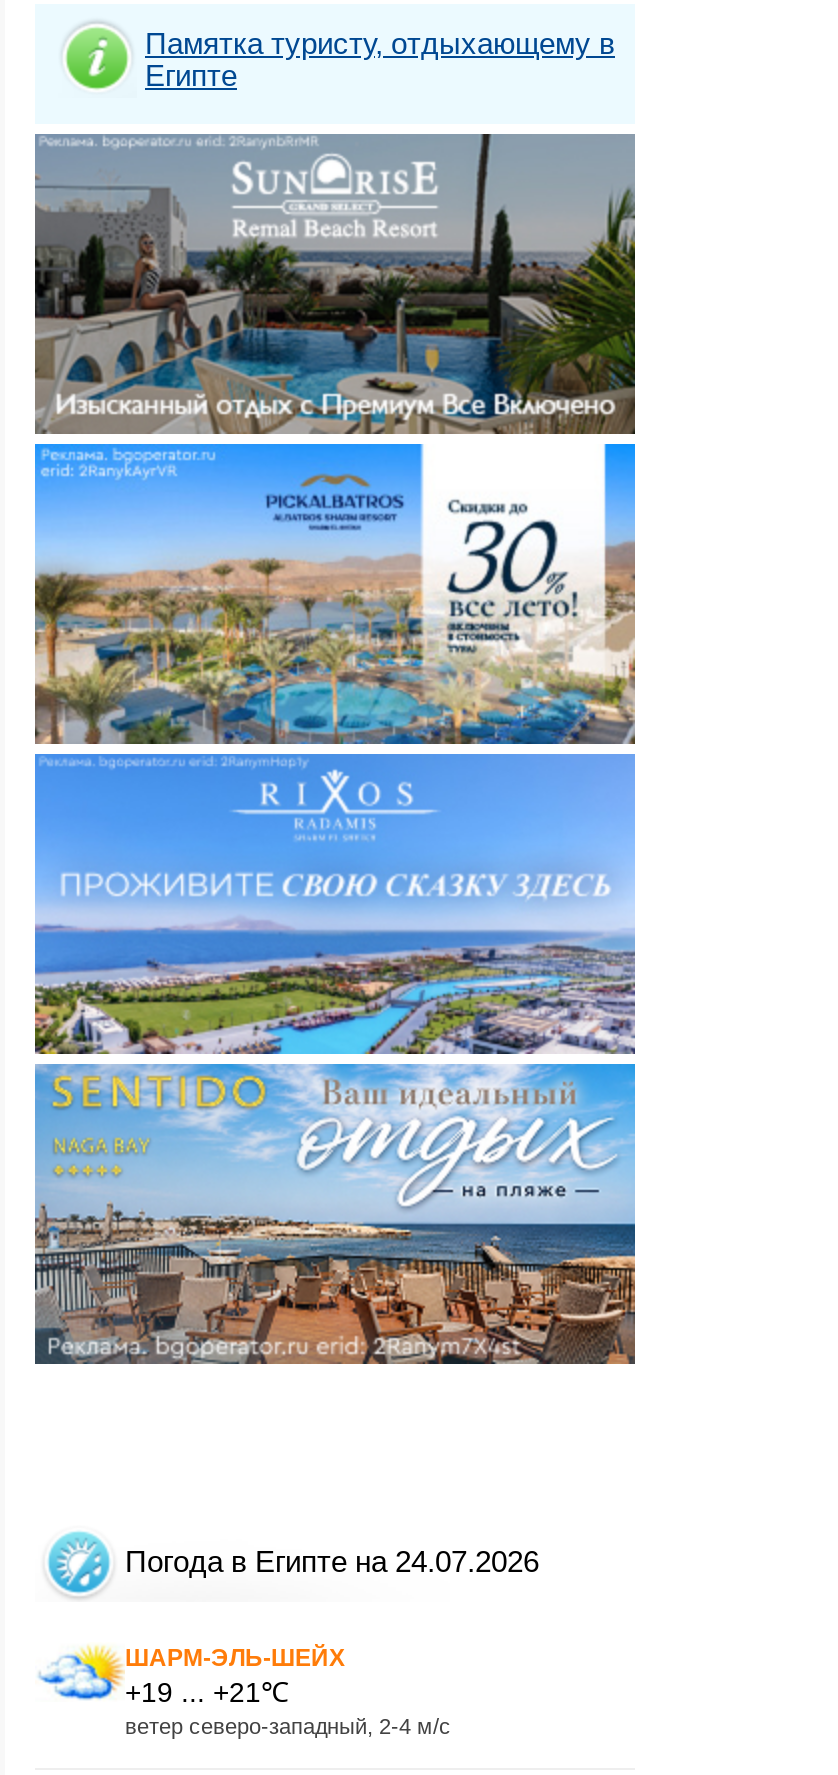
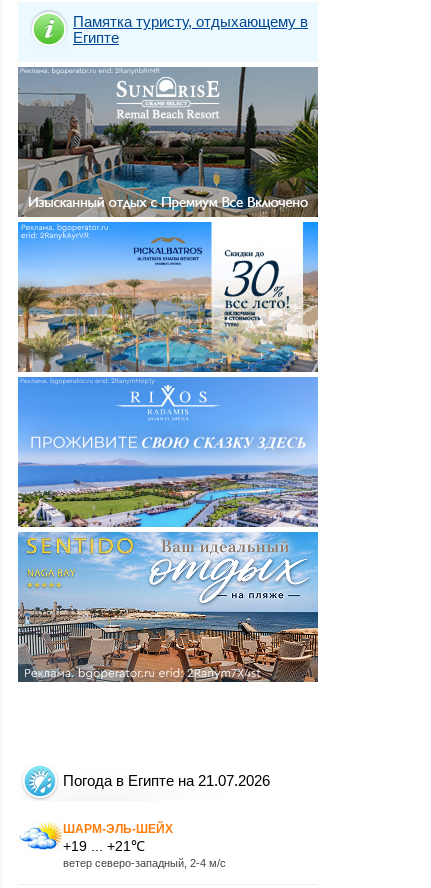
- Погода в Египте на 24.07.2026
+ Погода в Египте на 21.07.2026
